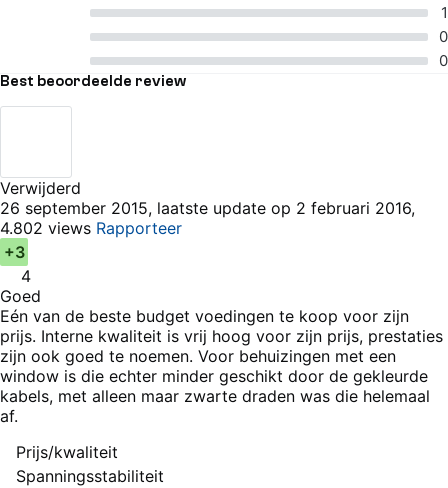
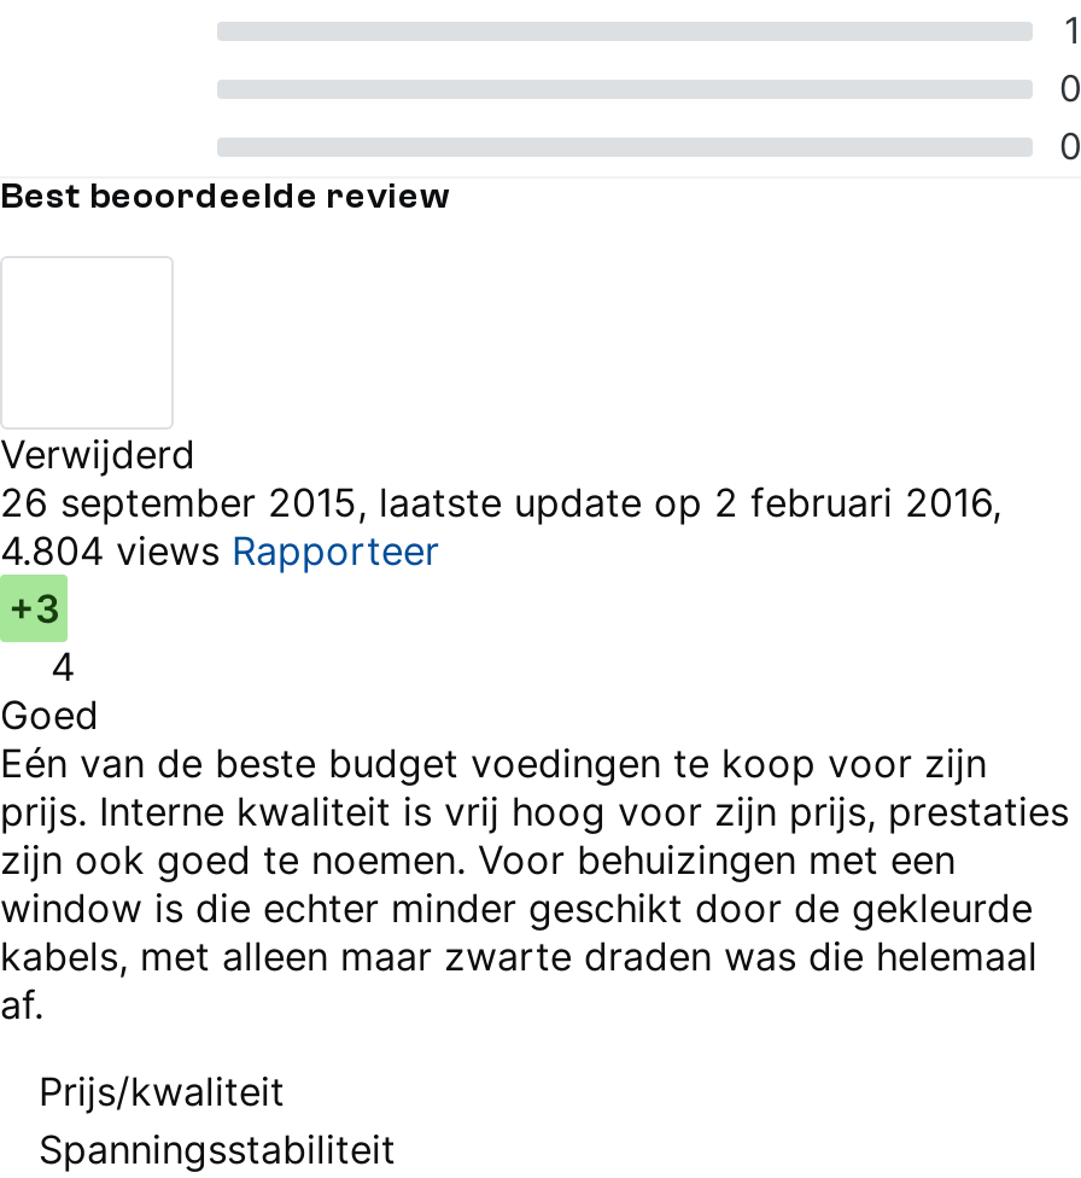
- 4.802 views Rapporteer
+ 4.804 views Rapporteer
